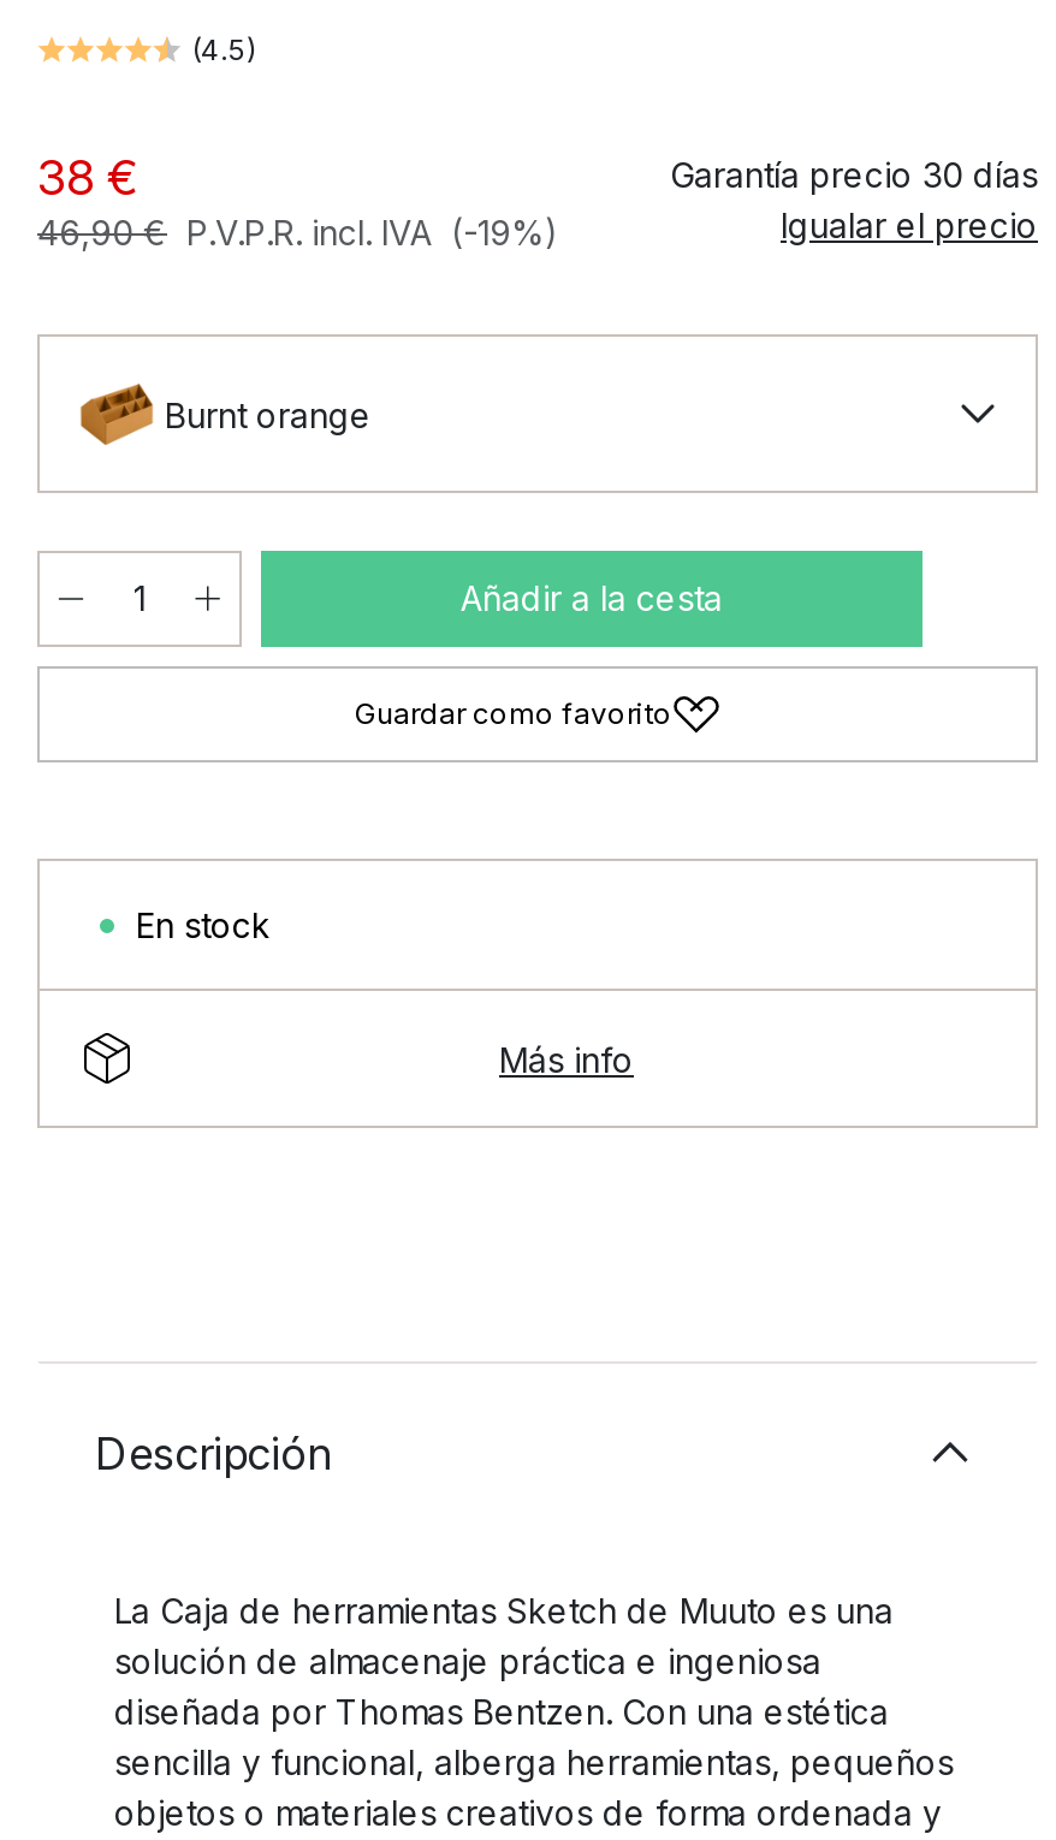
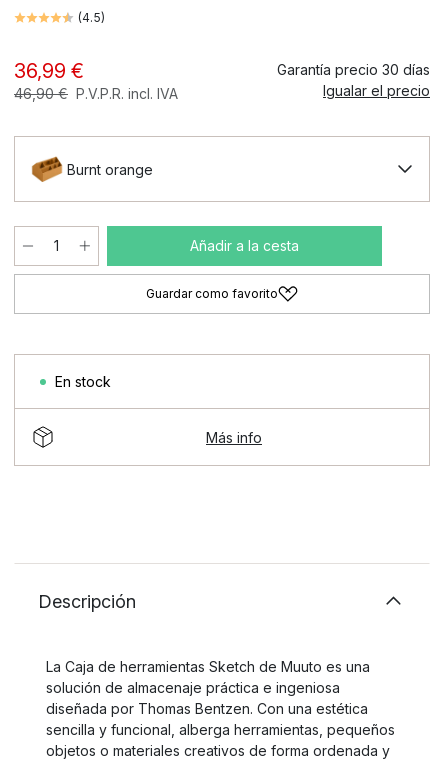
- 38 €
- 46,90 € P.V.P.R. incl. IVA (-19%)
+ 36,99 €
+ 46,90 € P.V.P.R. incl. IVA
